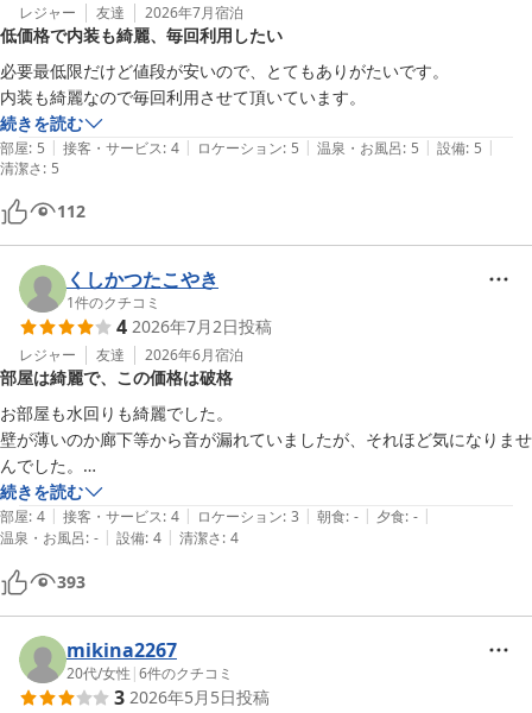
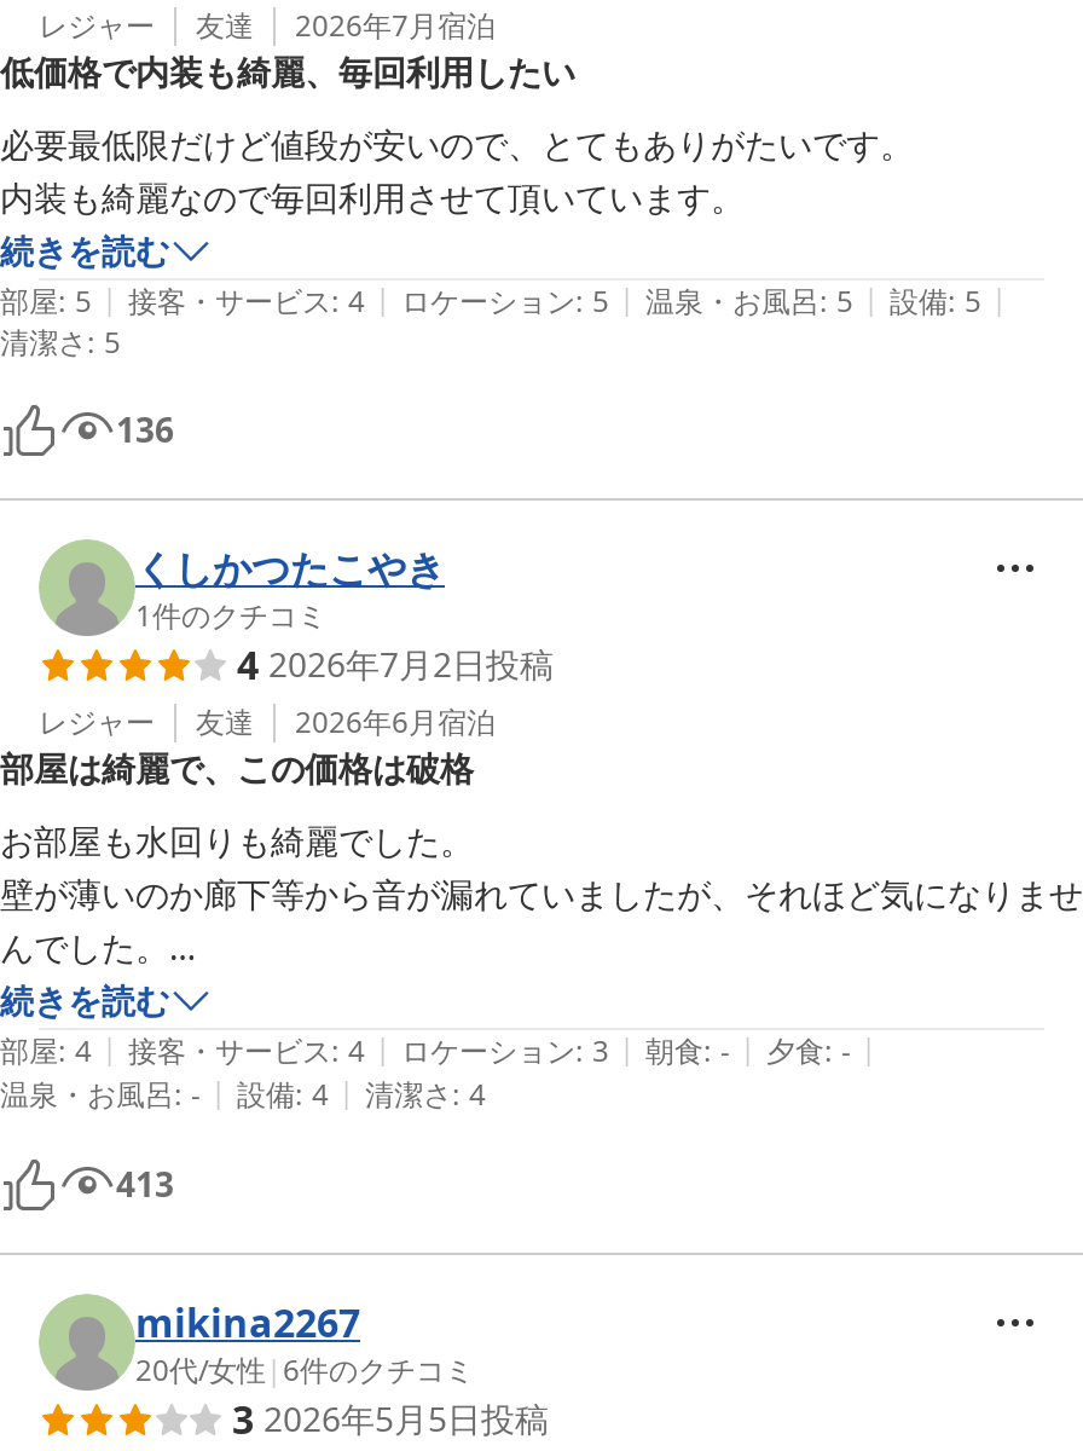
- 112
+ 136

- 393
+ 413
